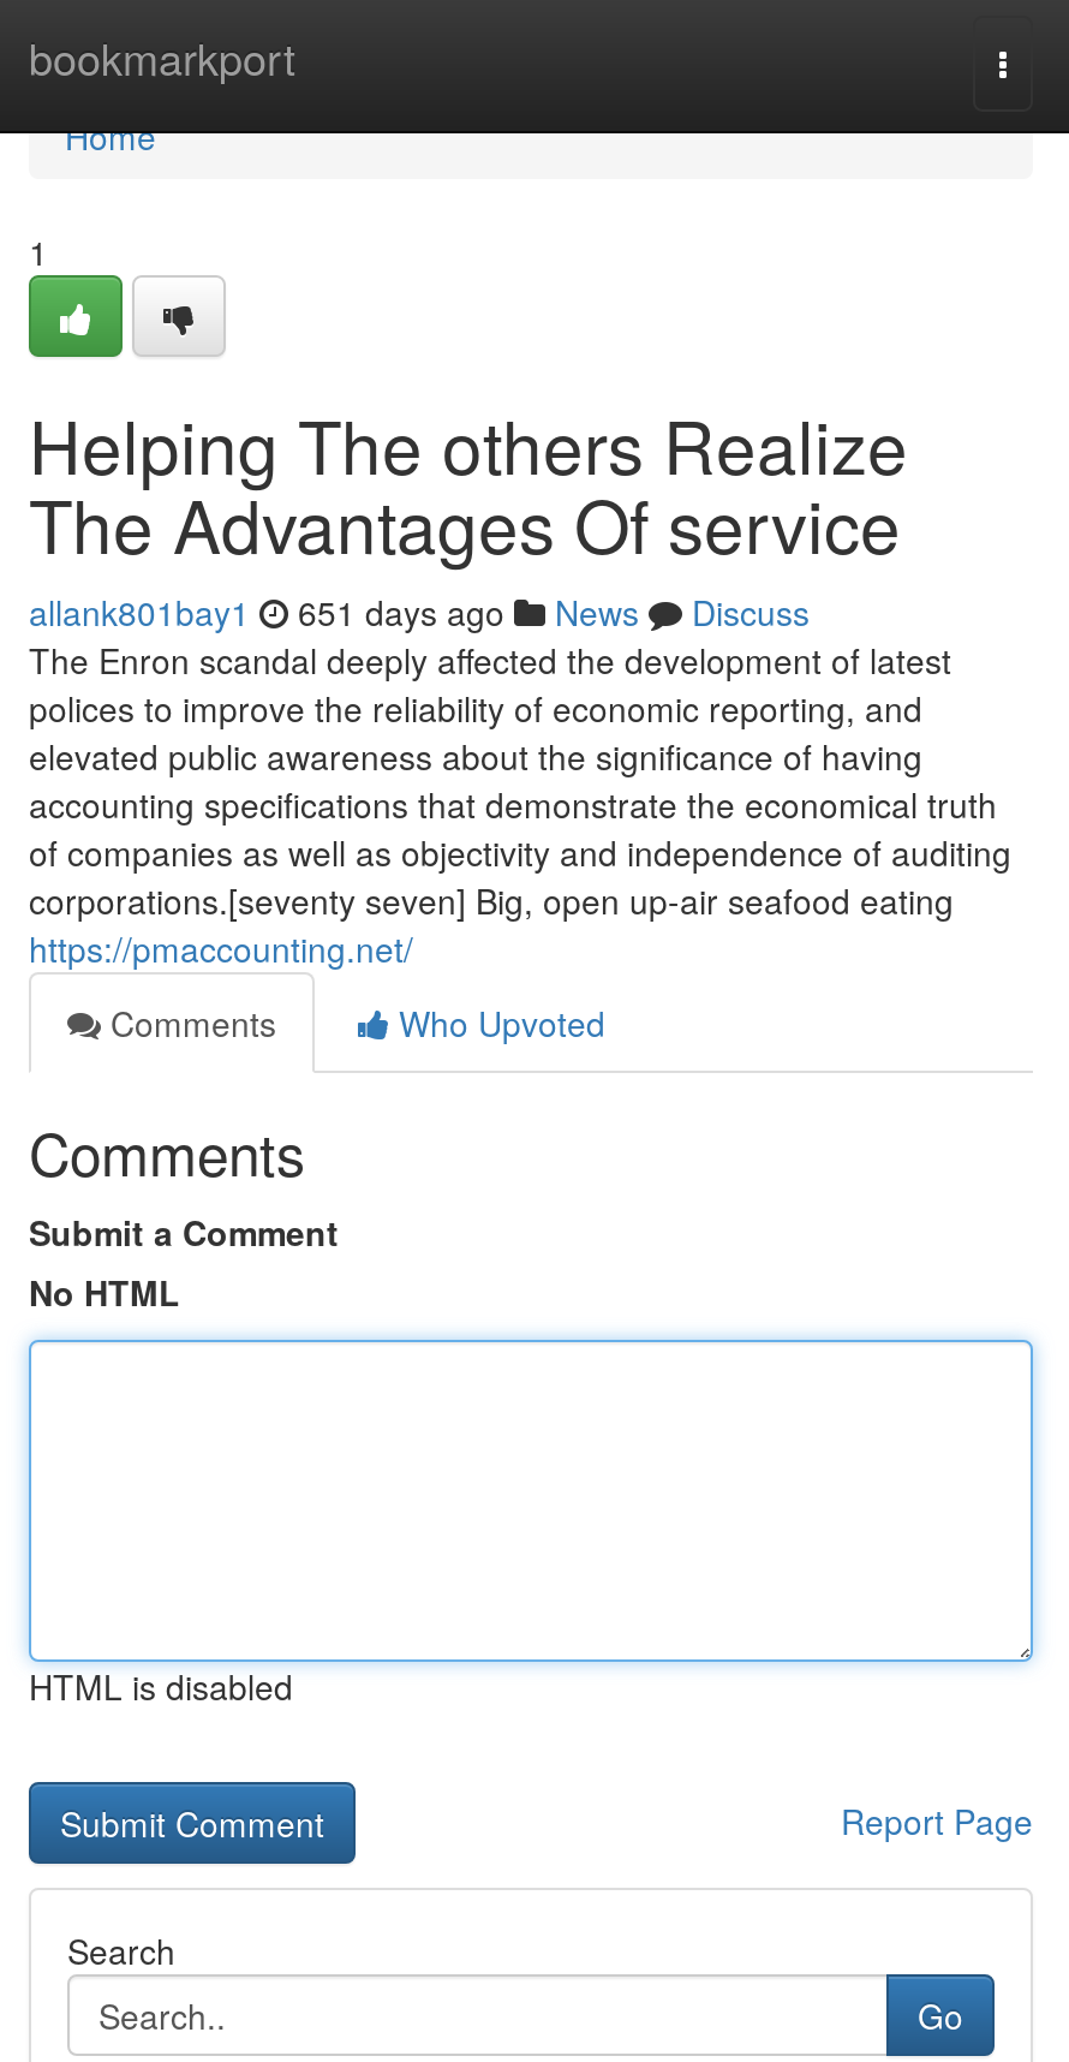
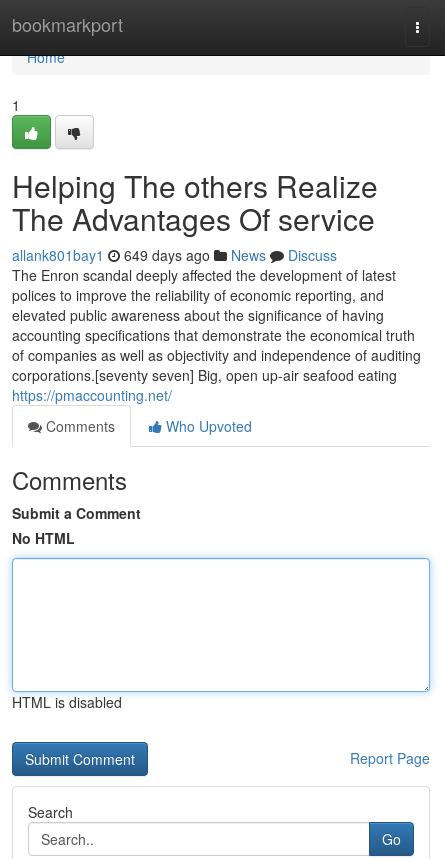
- allank801bay1 651 days ago News Discuss
+ allank801bay1 649 days ago News Discuss
